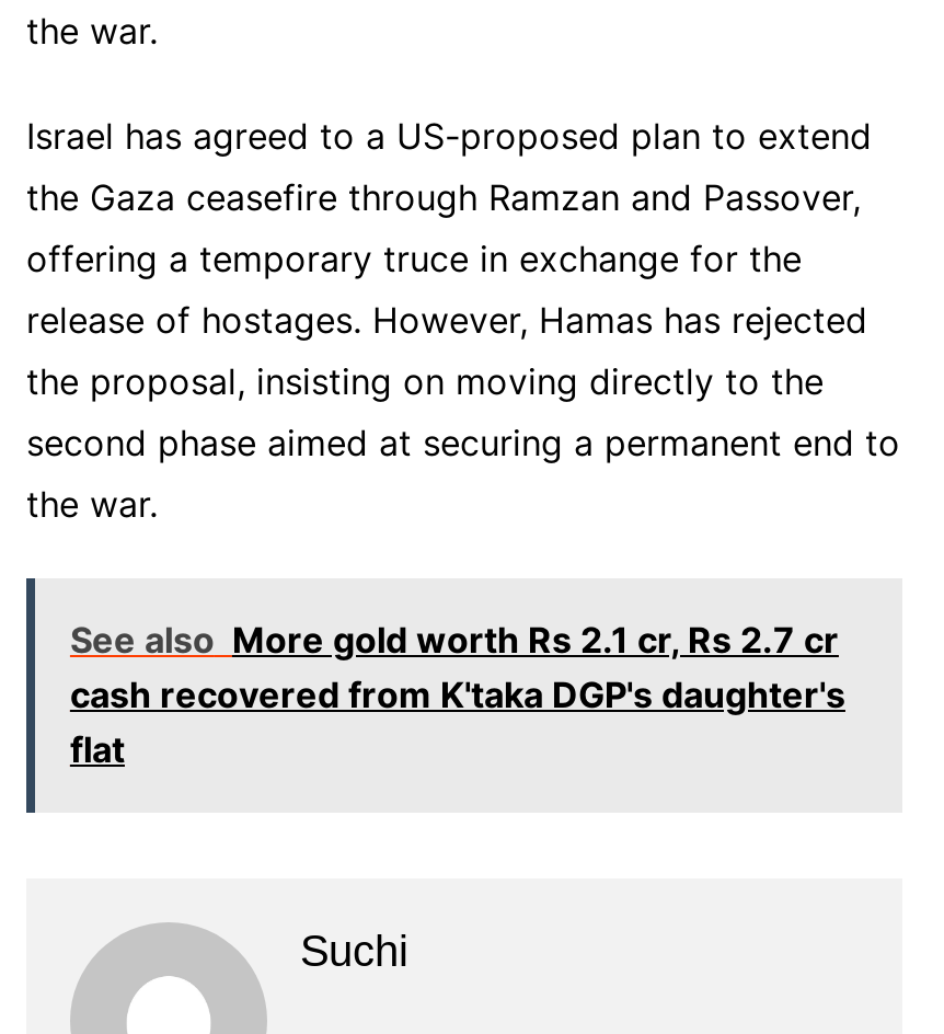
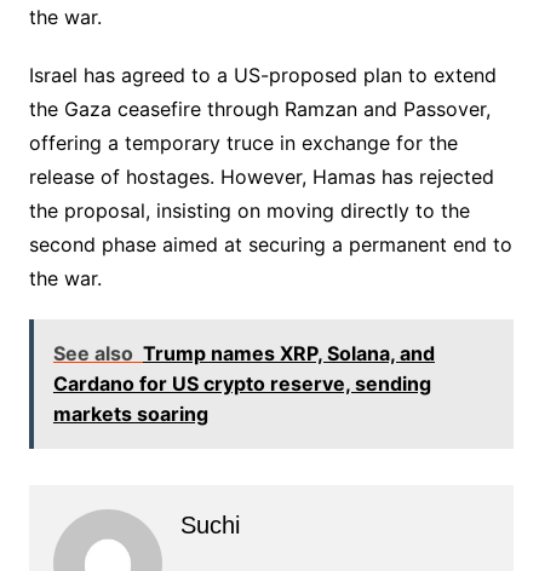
- See also More gold worth Rs 2.1 cr, Rs 2.7 cr
- cash recovered from K'taka DGP's daughter's
- flat
+ See also Trump names XRP, Solana, and
+ Cardano for US crypto reserve, sending
+ markets soaring
